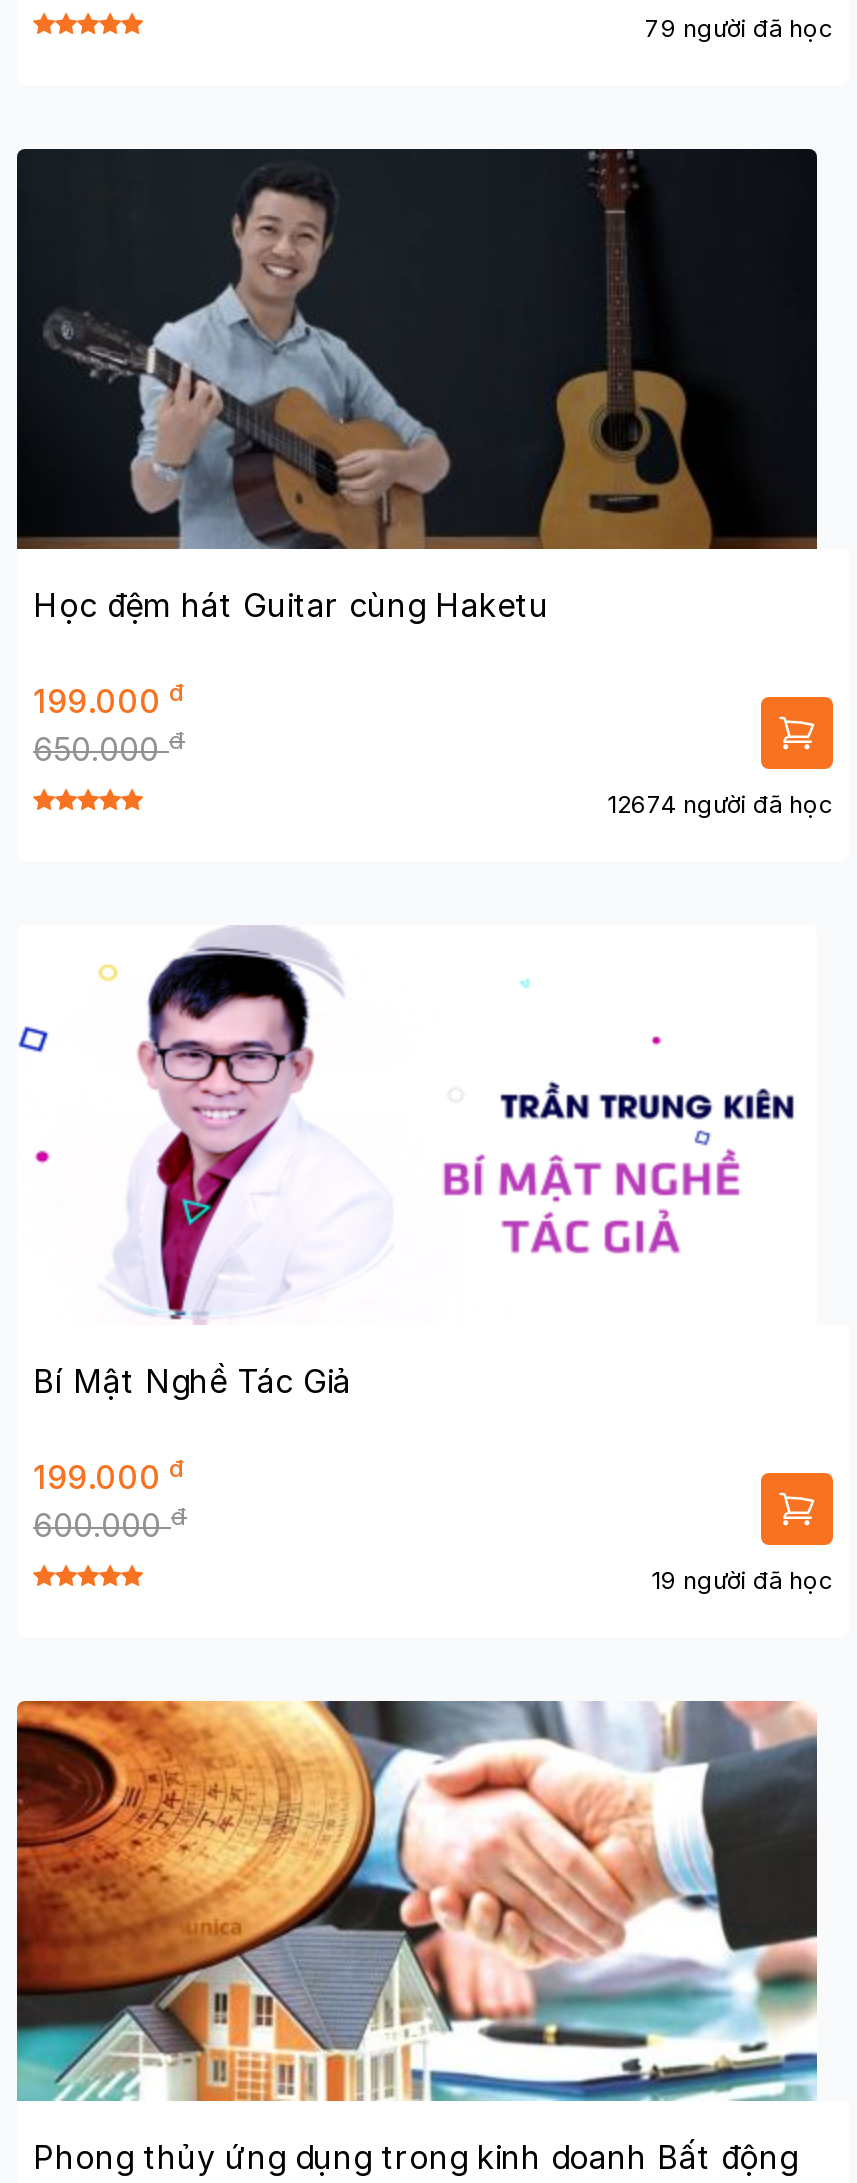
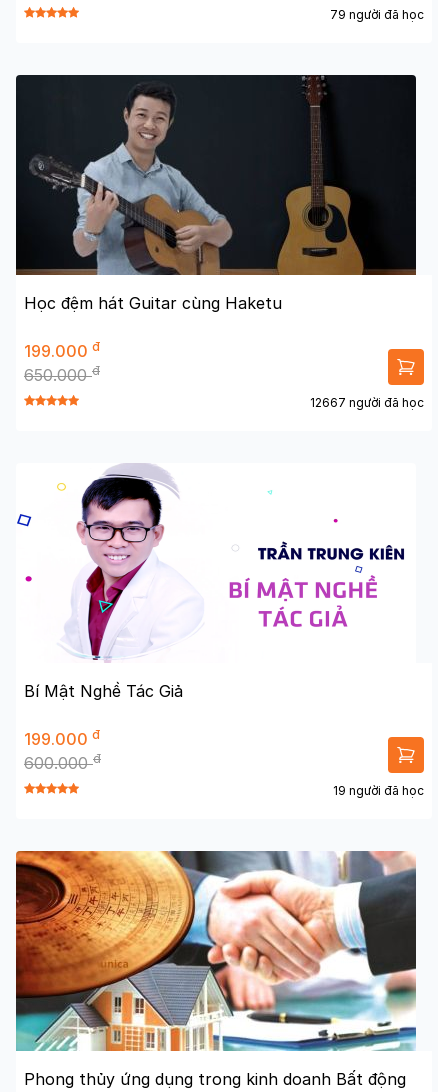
- 12674 người đã học
+ 12667 người đã học
